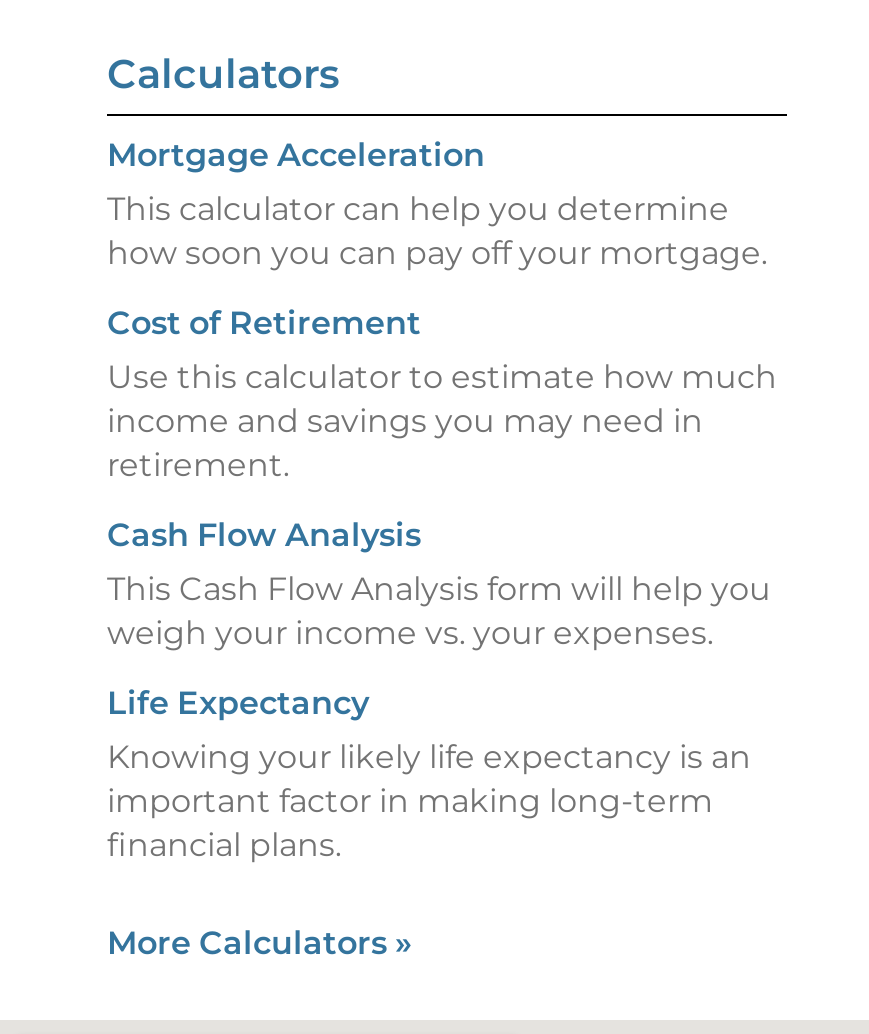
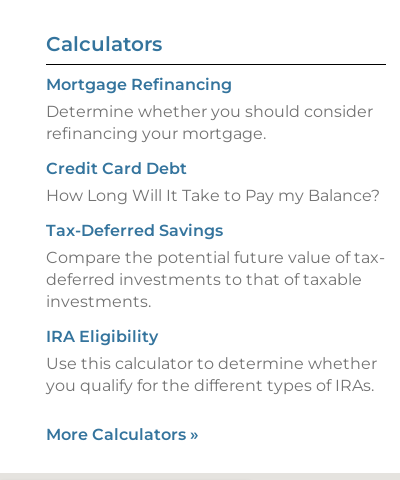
- Mortgage Acceleration
- This calculator can help you determine
- how soon you can pay off your mortgage.
+ Mortgage Refinancing
+ Determine whether you should consider
+ refinancing your mortgage.

- Cost of Retirement
- Use this calculator to estimate how much
- income and savings you may need in
- retirement.
+ Credit Card Debt
+ How Long Will It Take to Pay my Balance?

- Cash Flow Analysis
- This Cash Flow Analysis form will help you
- weigh your income vs. your expenses.
+ Tax-Deferred Savings
+ Compare the potential future value of tax-
+ deferred investments to that of taxable
+ investments.

- Life Expectancy
- Knowing your likely life expectancy is an
- important factor in making long-term
- financial plans.
+ IRA Eligibility
+ Use this calculator to determine whether
+ you qualify for the different types of IRAs.
